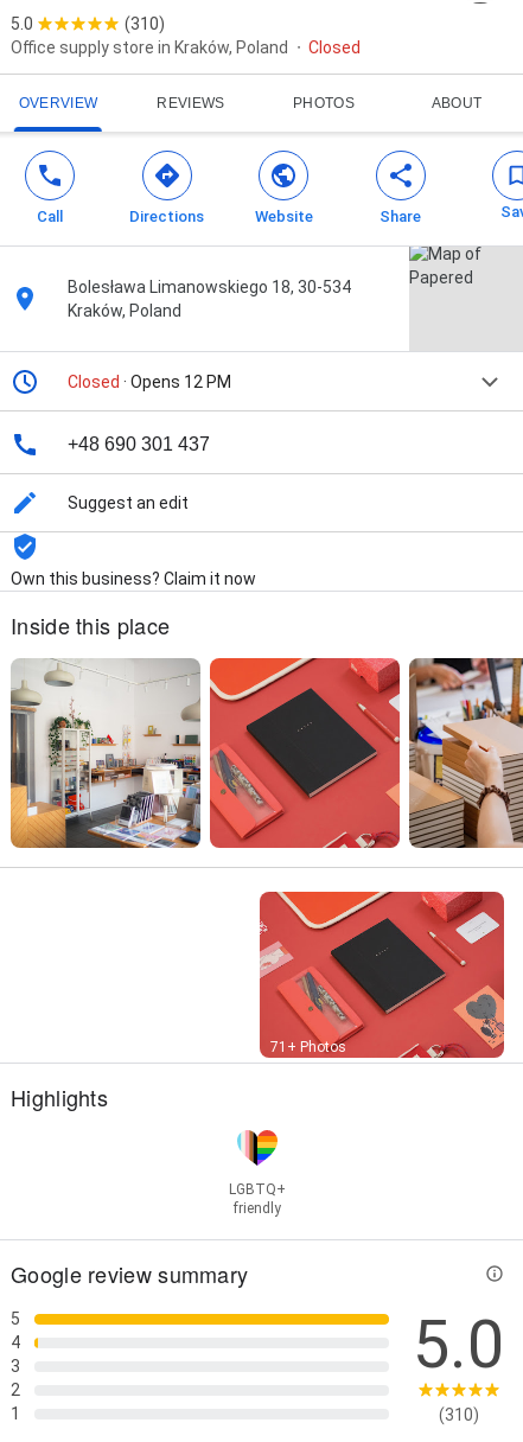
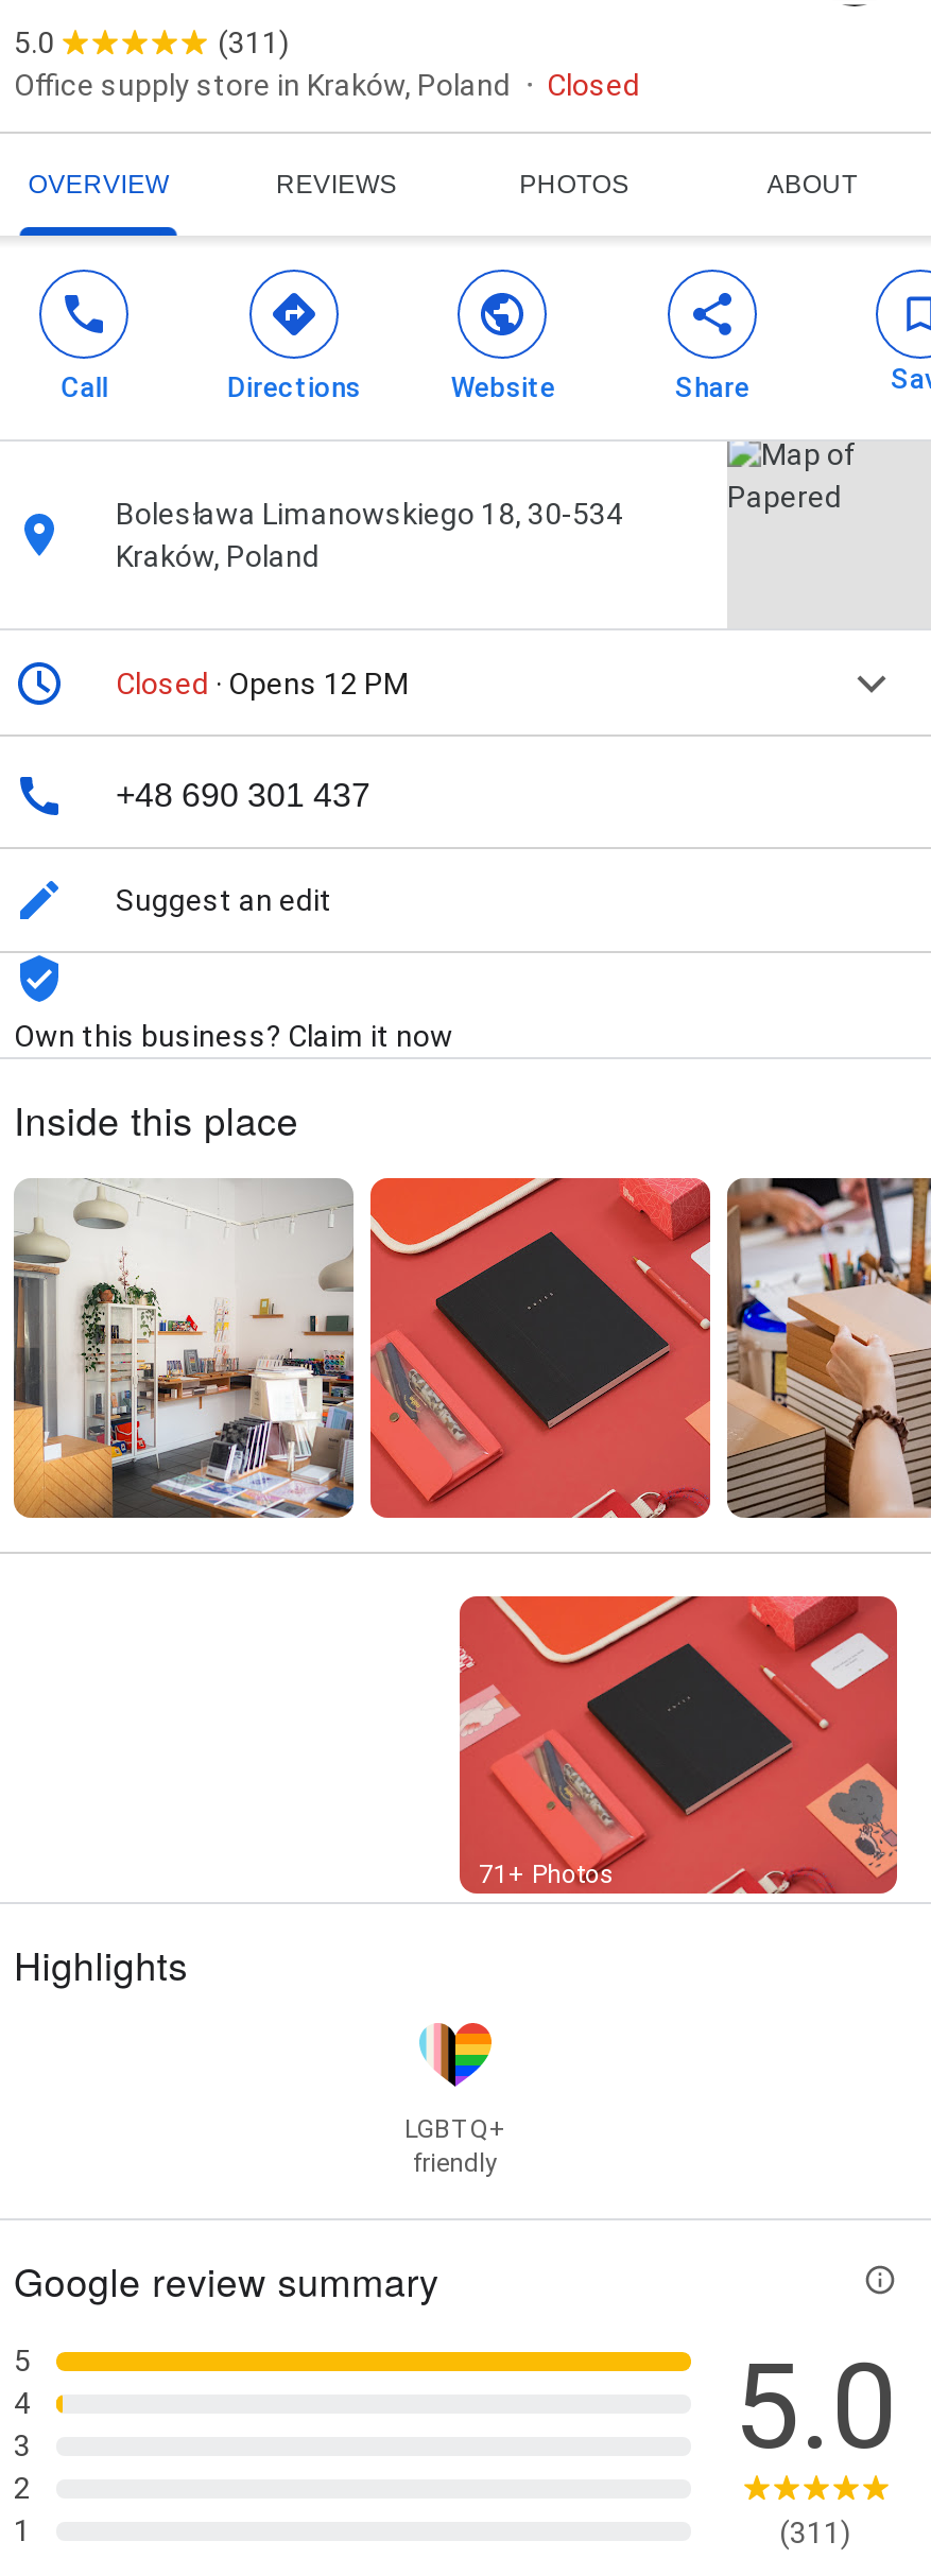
- (310)
+ (311)

- (310)
+ (311)
